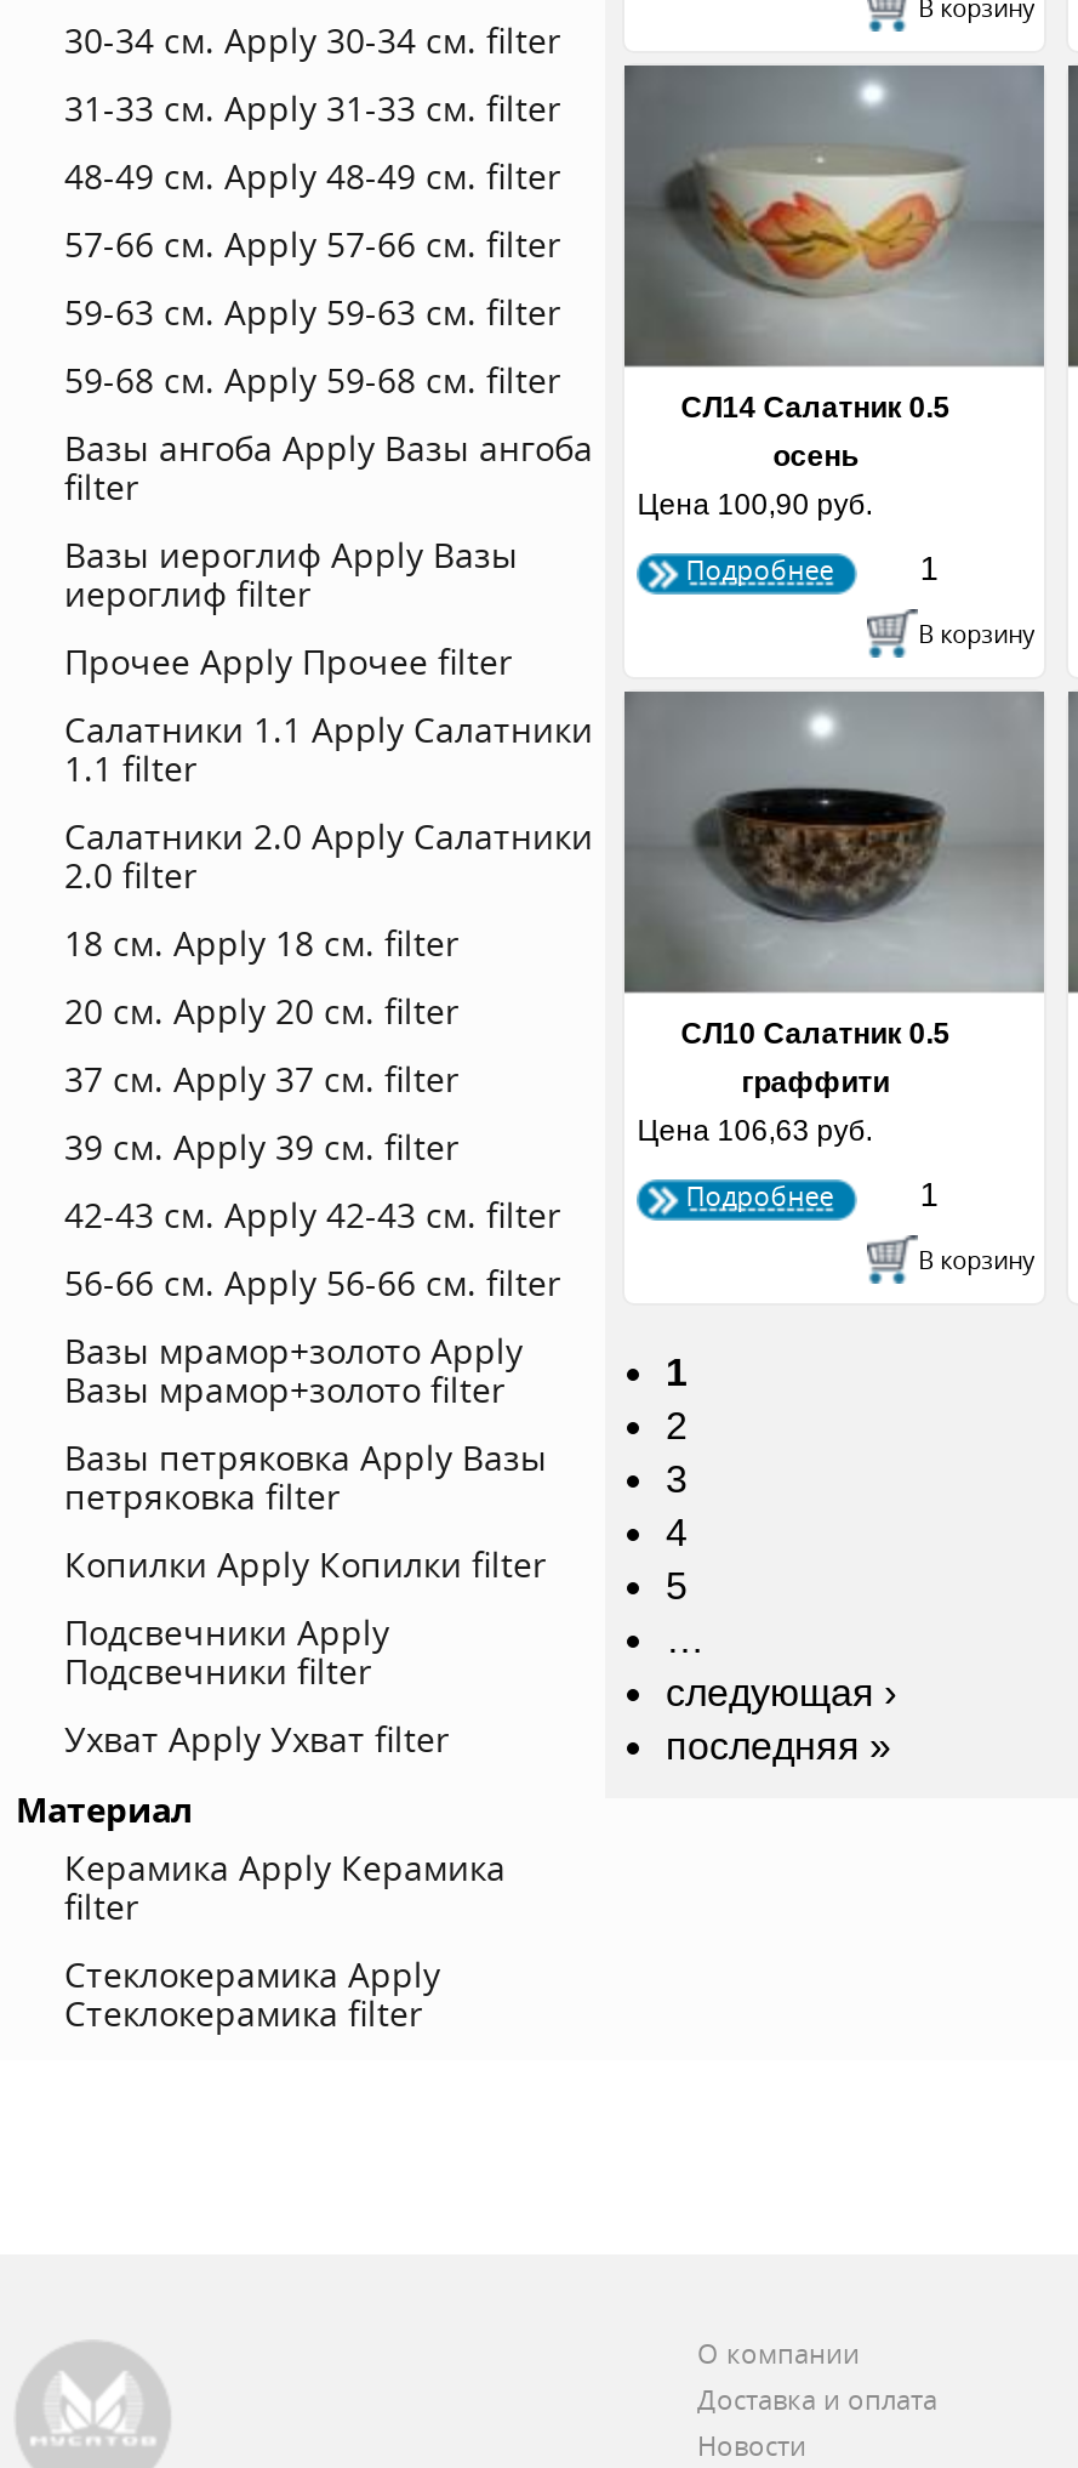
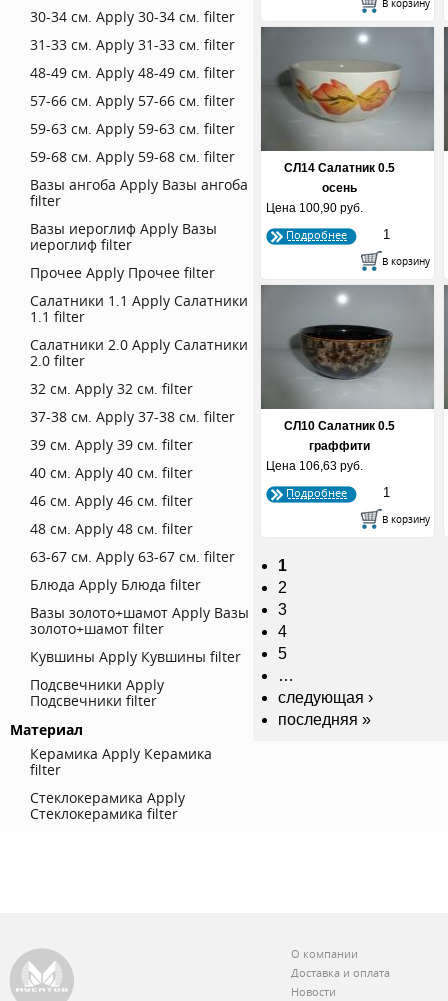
- 18 см. Apply 18 см. filter
- 20 см. Apply 20 см. filter
- 37 см. Apply 37 см. filter
+ 32 см. Apply 32 см. filter
+ 37-38 см. Apply 37-38 см. filter

- 42-43 см. Apply 42-43 см. filter
- 56-66 см. Apply 56-66 см. filter
- Вазы мрамор+золото Apply
- Вазы мрамор+золото filter
- Вазы петряковка Apply Вазы
- петряковка filter
- Копилки Apply Копилки filter
+ 40 см. Apply 40 см. filter
+ 46 см. Apply 46 см. filter
+ 48 см. Apply 48 см. filter
+ 63-67 см. Apply 63-67 см. filter
+ Блюда Apply Блюда filter
+ Вазы золото+шамот Apply Вазы
+ золото+шамот filter
+ Кувшины Apply Кувшины filter

- Ухват Apply Ухват filter
